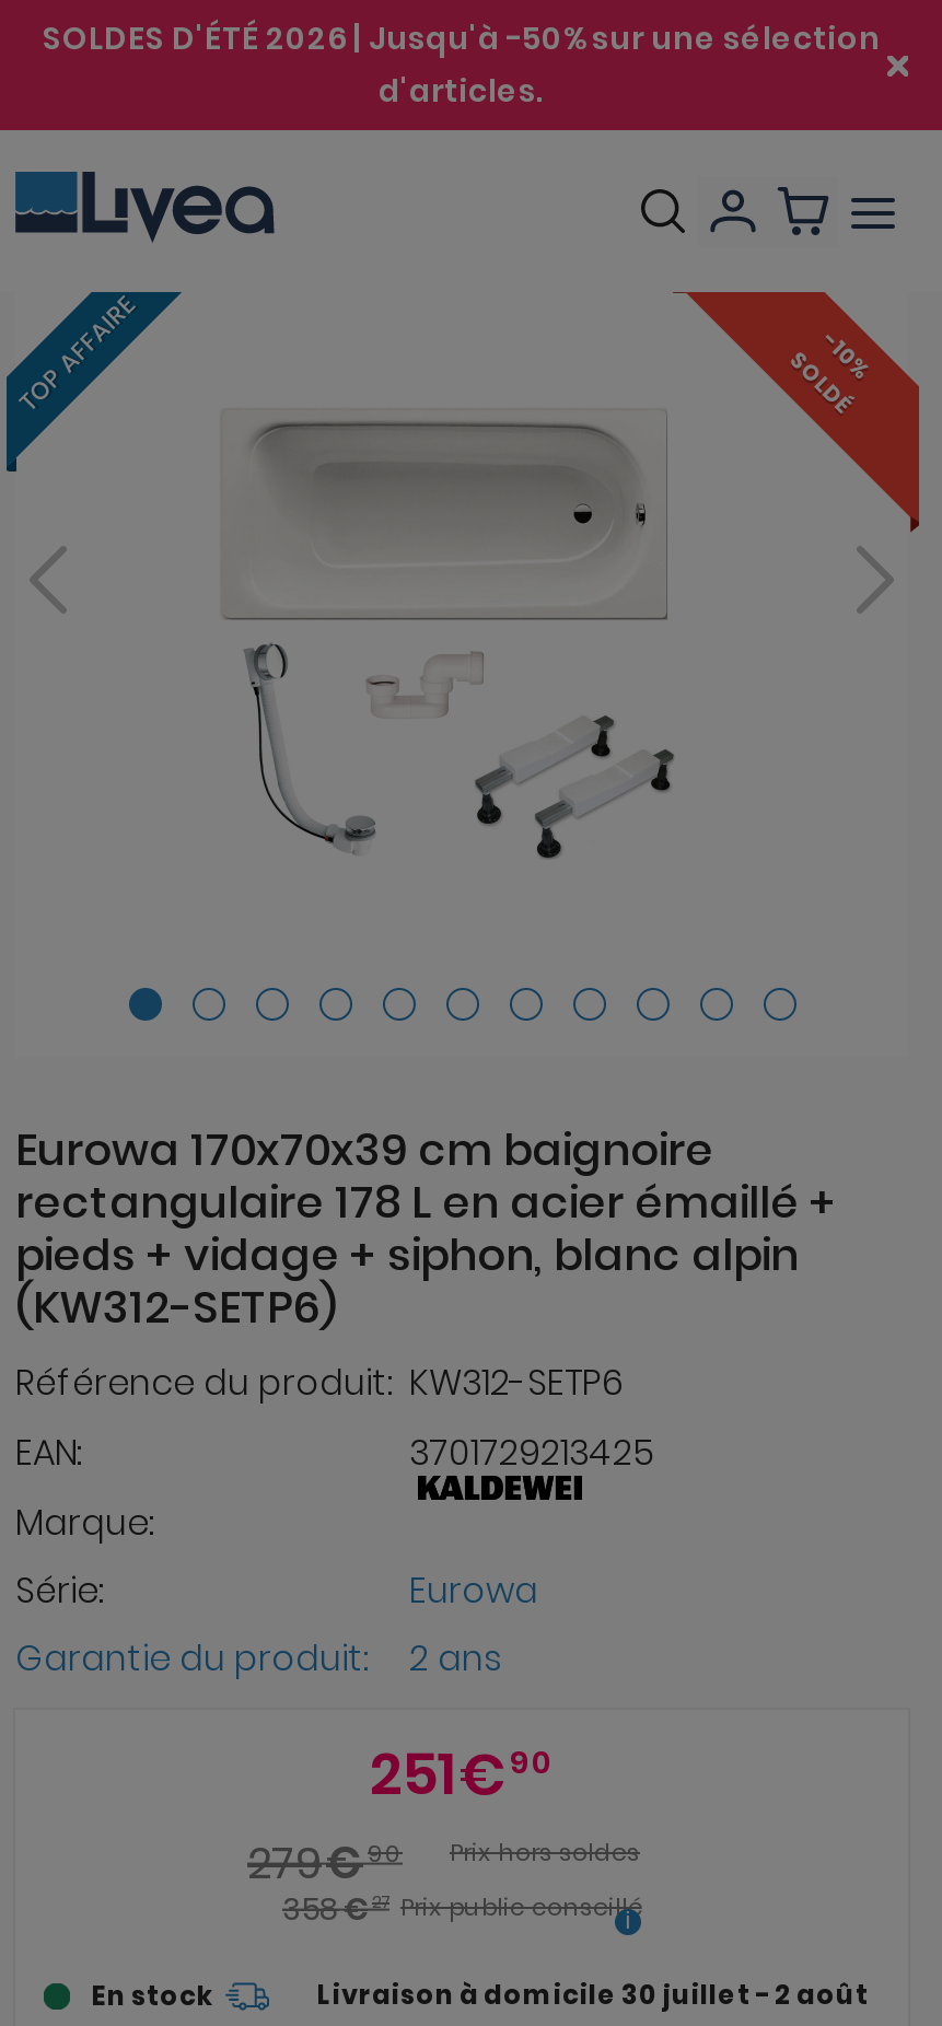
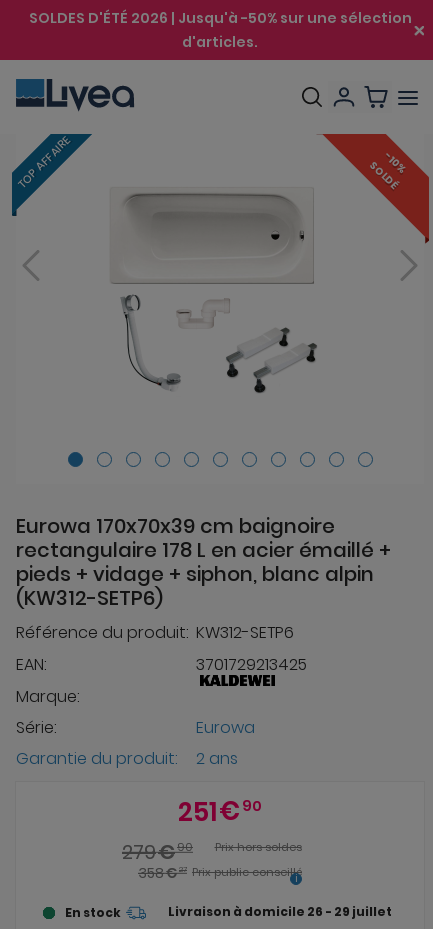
- Livraison à domicile 30 juillet - 2 août
+ Livraison à domicile 26 - 29 juillet
